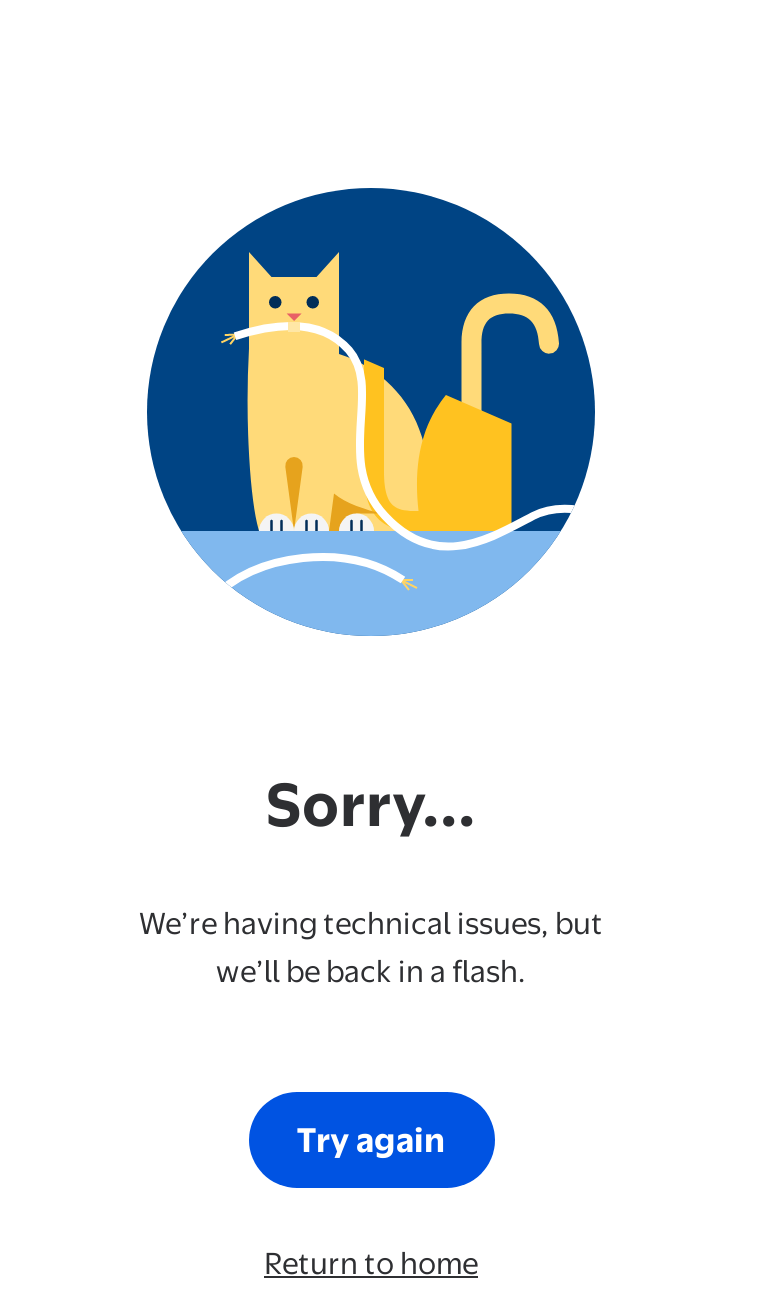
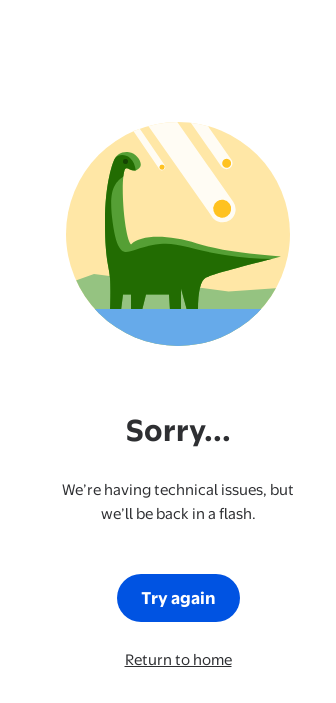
- [image]
+ [image]
